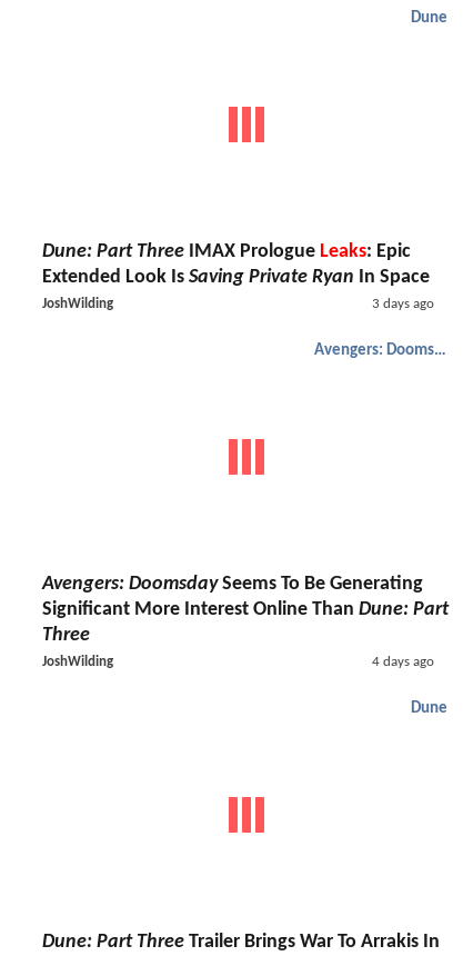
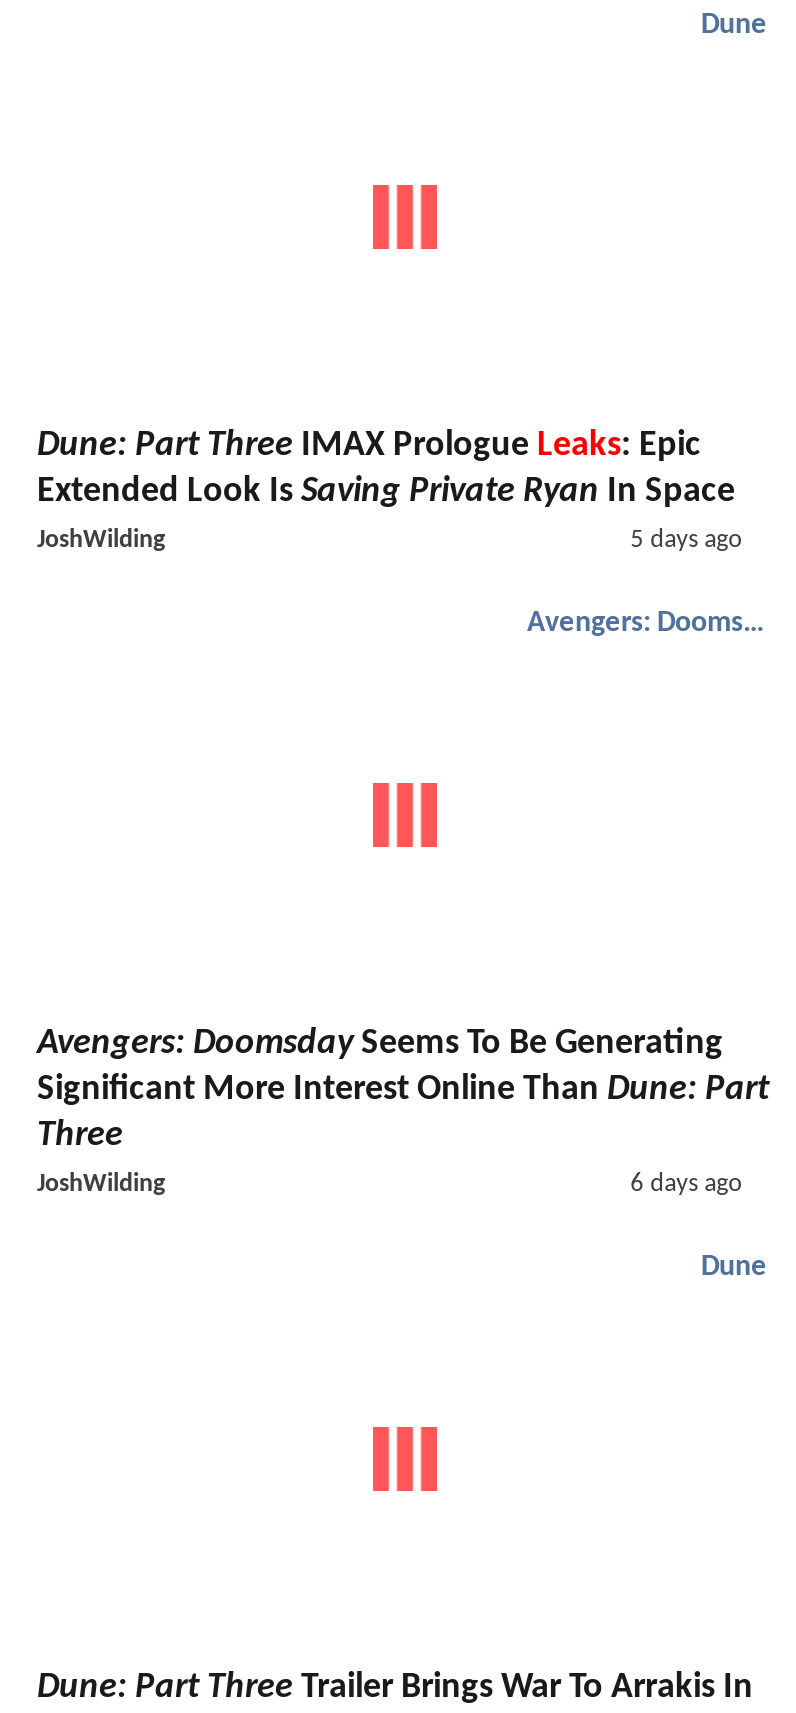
- 3 days ago
+ 5 days ago

- 4 days ago
+ 6 days ago
